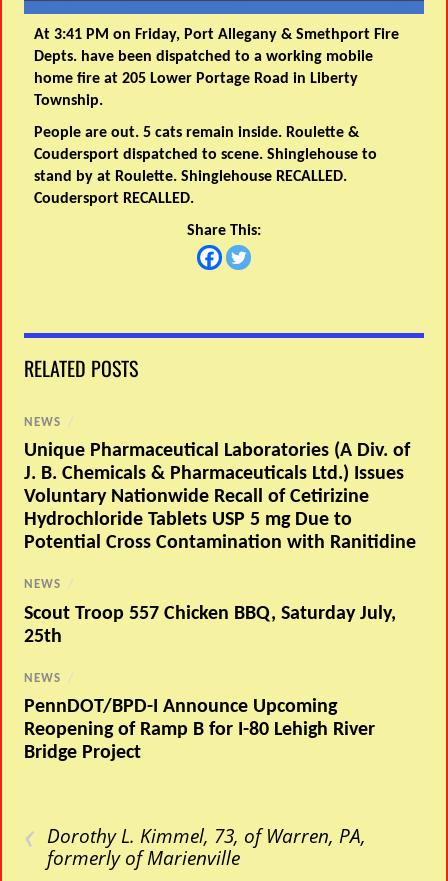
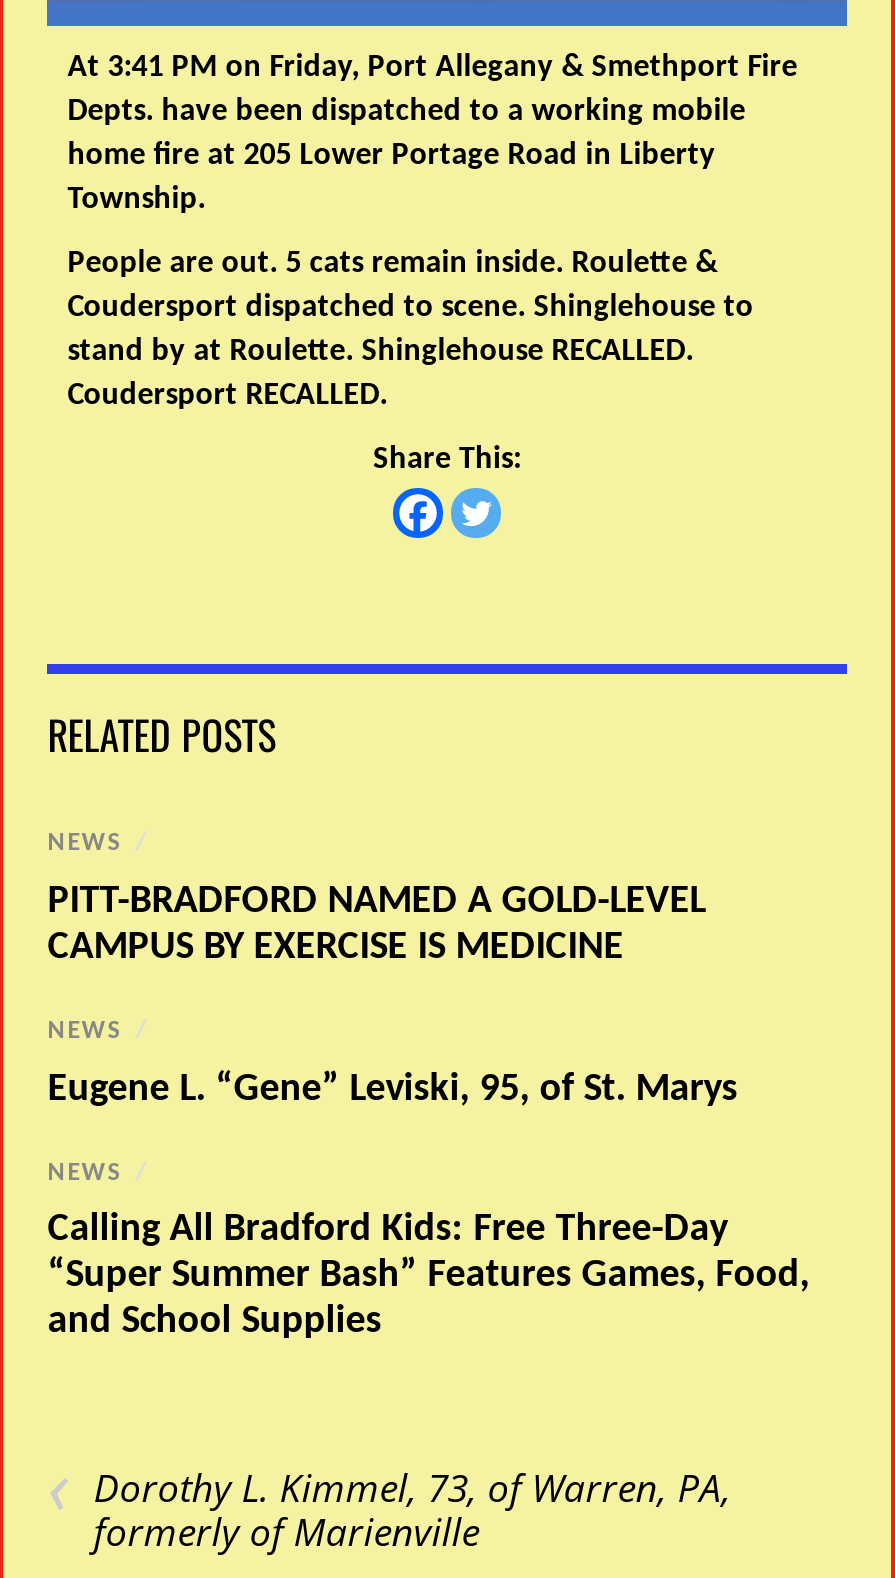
- Unique Pharmaceutical Laboratories (A Div. of
- J. B. Chemicals & Pharmaceuticals Ltd.) Issues
- Voluntary Nationwide Recall of Cetirizine
- Hydrochloride Tablets USP 5 mg Due to
- Potential Cross Contamination with Ranitidine
+ PITT-BRADFORD NAMED A GOLD-LEVEL
+ CAMPUS BY EXERCISE IS MEDICINE

- Scout Troop 557 Chicken BBQ, Saturday July,
- 25th
+ Eugene L. “Gene” Leviski, 95, of St. Marys

- PennDOT/BPD-I Announce Upcoming
- Reopening of Ramp B for I-80 Lehigh River
- Bridge Project
+ Calling All Bradford Kids: Free Three-Day
+ “Super Summer Bash” Features Games, Food,
+ and School Supplies
